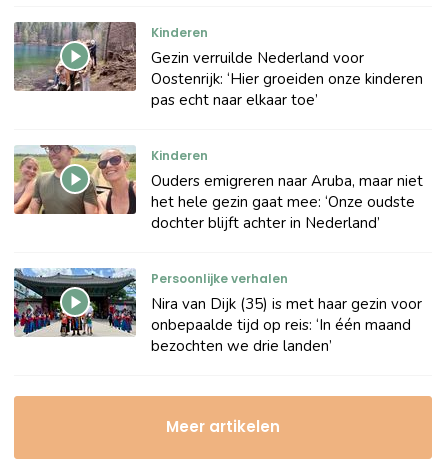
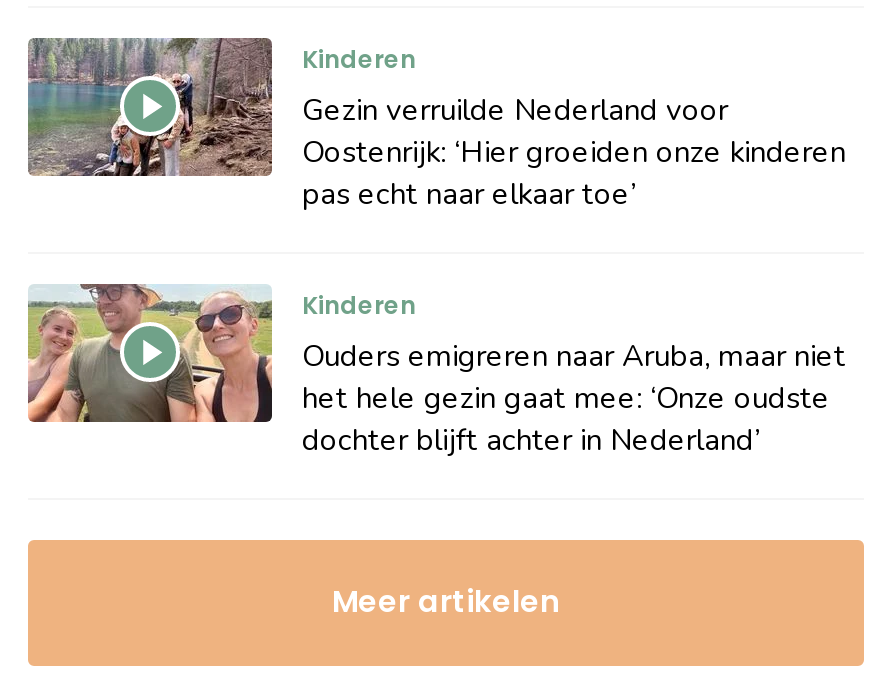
- [image]
- Persoonlijke verhalen
- Nira van Dijk (35) is met haar gezin voor
- onbepaalde tijd op reis: ‘In één maand
- bezochten we drie landen’
